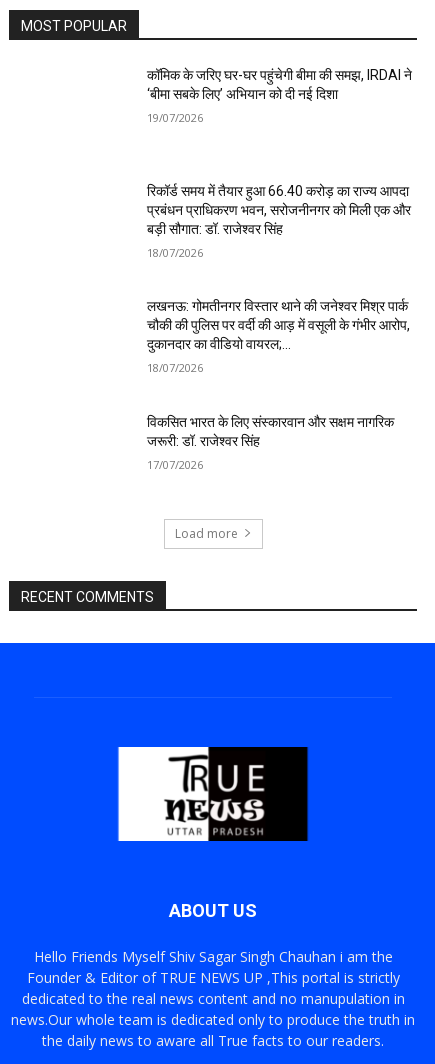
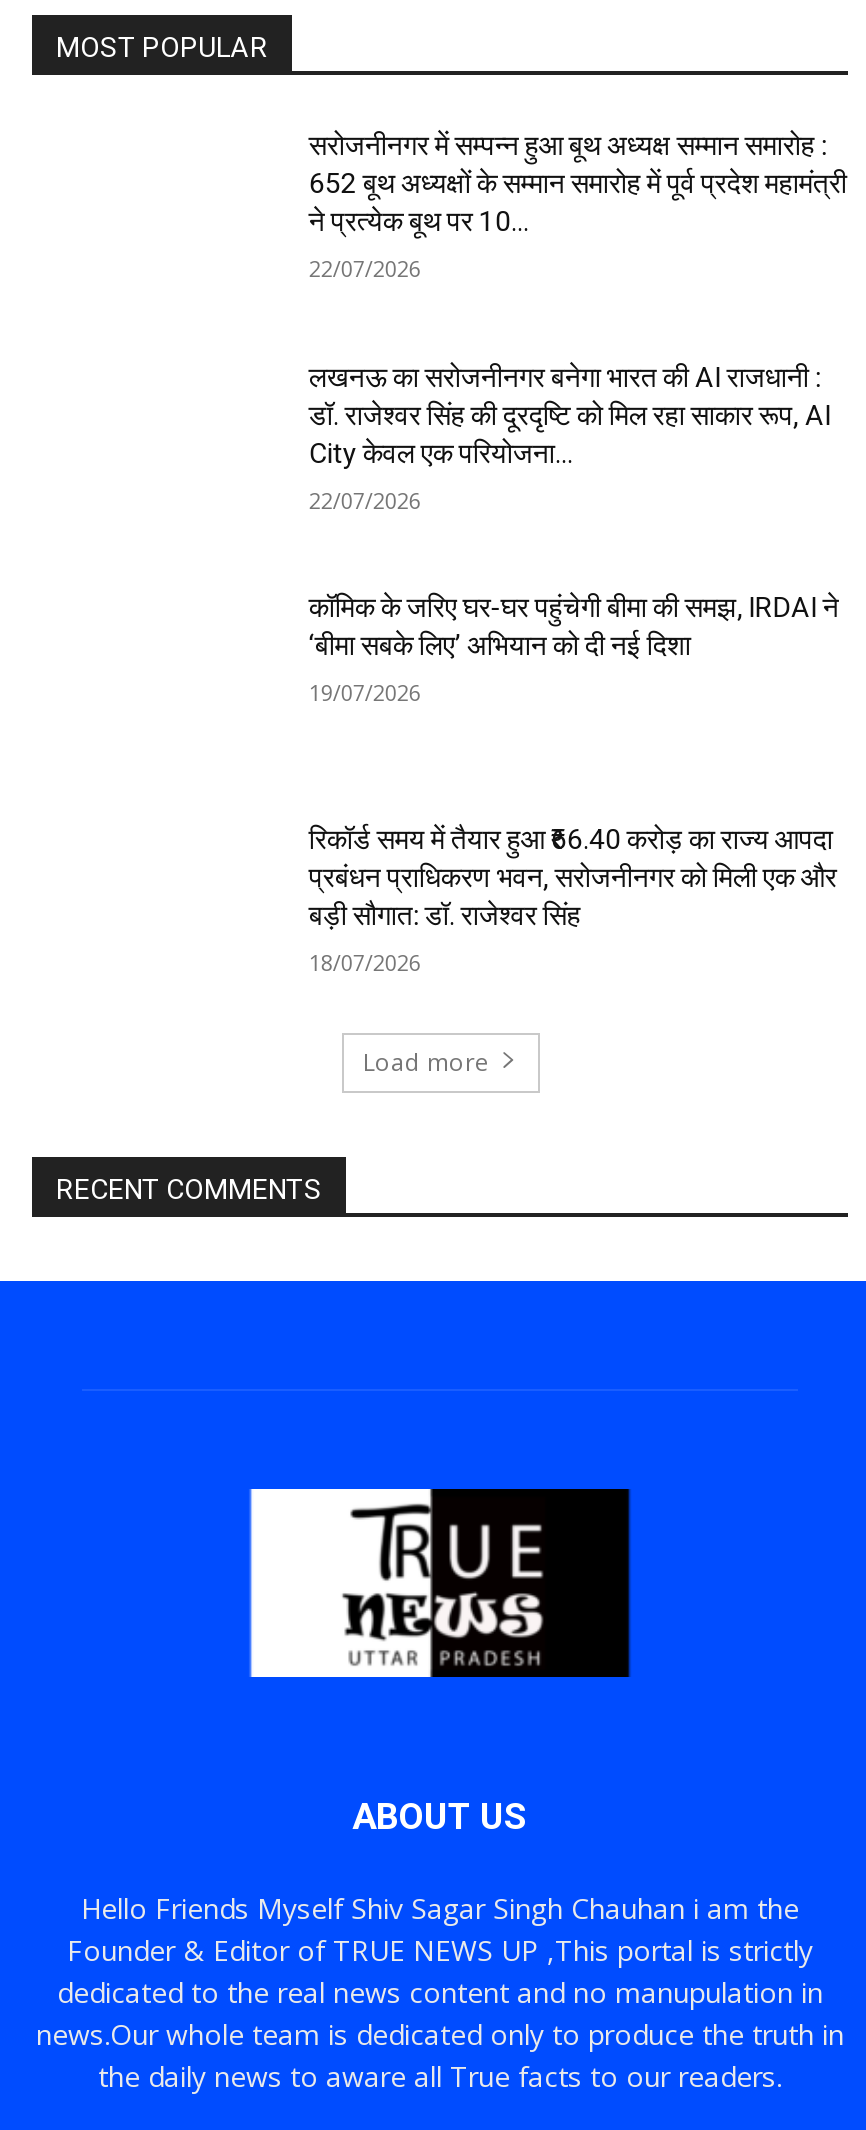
+ सरोजनीनगर में सम्पन्न हुआ बूथ अध्यक्ष सम्मान समारोह :
+ 652 बूथ अध्यक्षों के सम्मान समारोह में पूर्व प्रदेश महामंत्री
+ ने प्रत्येक बूथ पर 10...
+ 22/07/2026
+ लखनऊ का सरोजनीनगर बनेगा भारत की AI राजधानी :
+ डॉ. राजेश्वर सिंह की दूरदृष्टि को मिल रहा साकार रूप, AI
+ City केवल एक परियोजना...
+ 22/07/2026

moved down: कॉमिक के जरिए घर-घर पहुंचेगी बीमा की समझ, IRDAI ने | ‘बीमा सबके लिए’ अभियान को दी नई दिशा | 19/07/2026 | प्रबंधन प्राधिकरण भवन, सरोजनीनगर को मिली एक और | बड़ी सौगात: डॉ. राजेश्वर सिंह | 18/07/2026

- लखनऊ: गोमतीनगर विस्तार थाने की जनेश्वर मिश्र पार्क
- चौकी की पुलिस पर वर्दी की आड़ में वसूली के गंभीर आरोप,
- दुकानदार का वीडियो वायरल;...
- 18/07/2026
- विकसित भारत के लिए संस्कारवान और सक्षम नागरिक
- जरूरी: डॉ. राजेश्वर सिंह
- 17/07/2026
